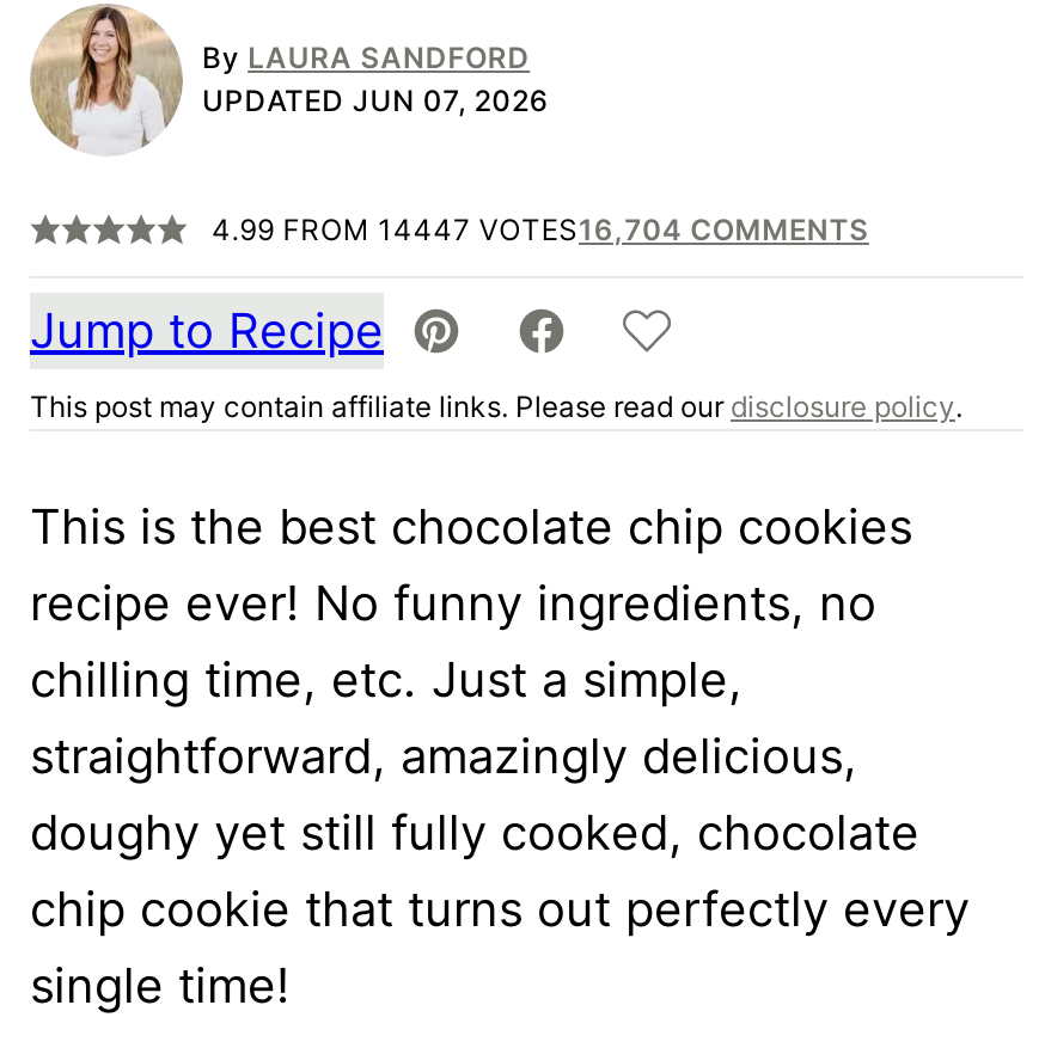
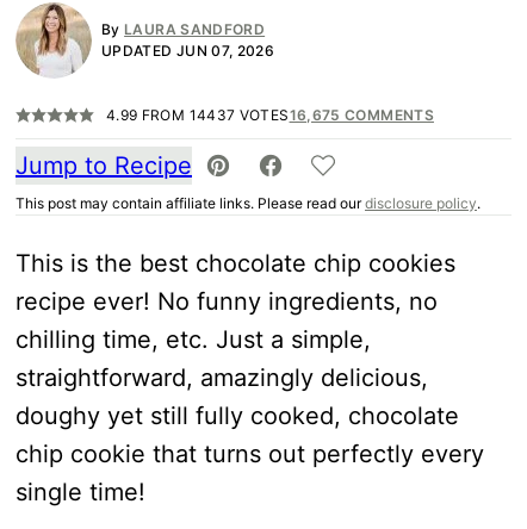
- 4.99 FROM 14447 VOTES16,704 COMMENTS
+ 4.99 FROM 14437 VOTES16,675 COMMENTS
